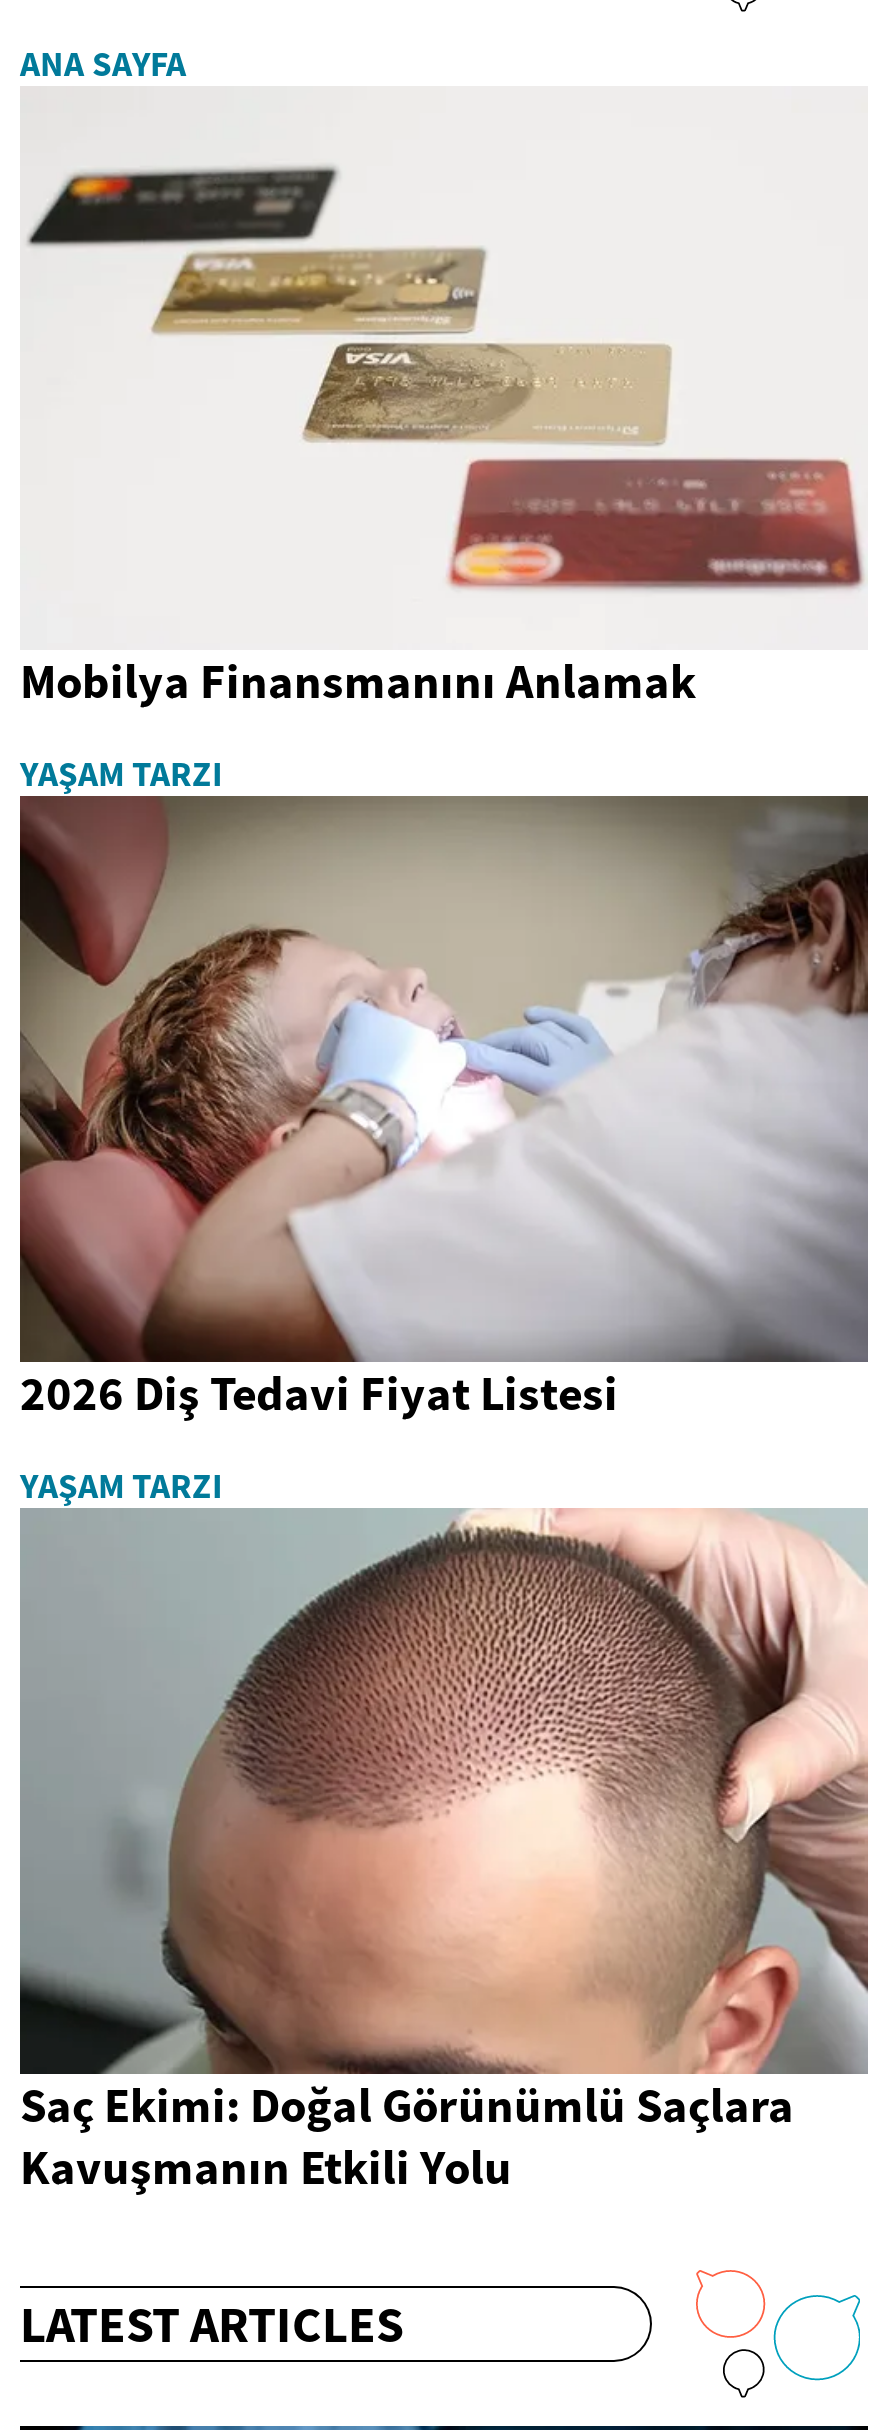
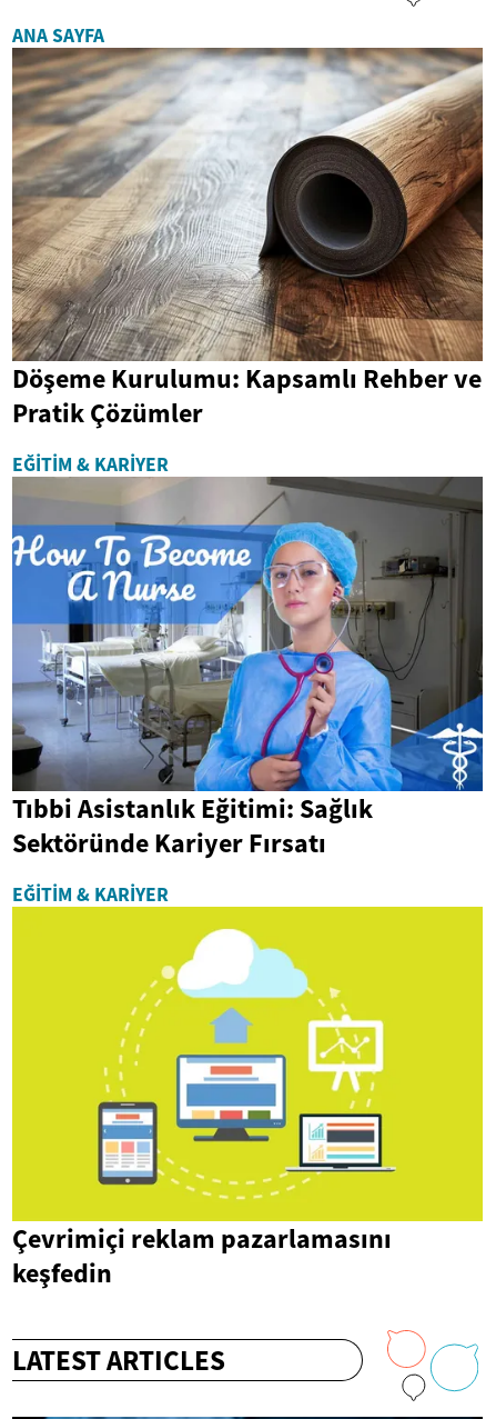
- [image]
+ [image]

- Mobilya Finansmanını Anlamak
+ Döşeme Kurulumu: Kapsamlı Rehber ve
+ Pratik Çözümler

- [image]
- YAŞAM TARZI
+ [image]
+ EĞITIM & KARIYER

- 2026 Diş Tedavi Fiyat Listesi
+ Tıbbi Asistanlık Eğitimi: Sağlık
+ Sektöründe Kariyer Fırsatı

- YAŞAM TARZI
+ EĞITIM & KARIYER

- [image]
- Saç Ekimi: Doğal Görünümlü Saçlara
- Kavuşmanın Etkili Yolu
+ [image]
+ Çevrimiçi reklam pazarlamasını
+ keşfedin
